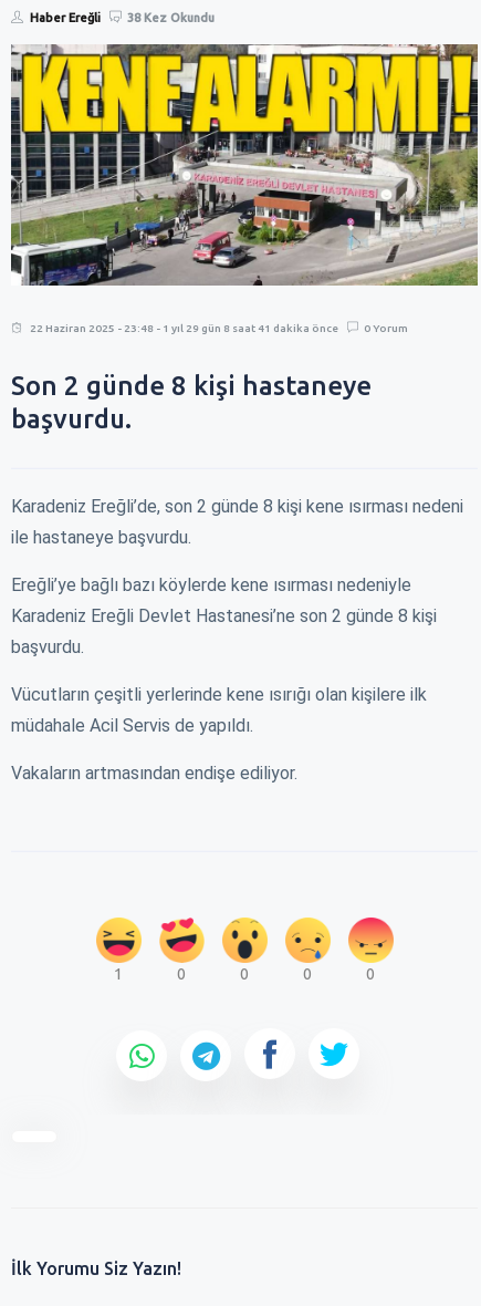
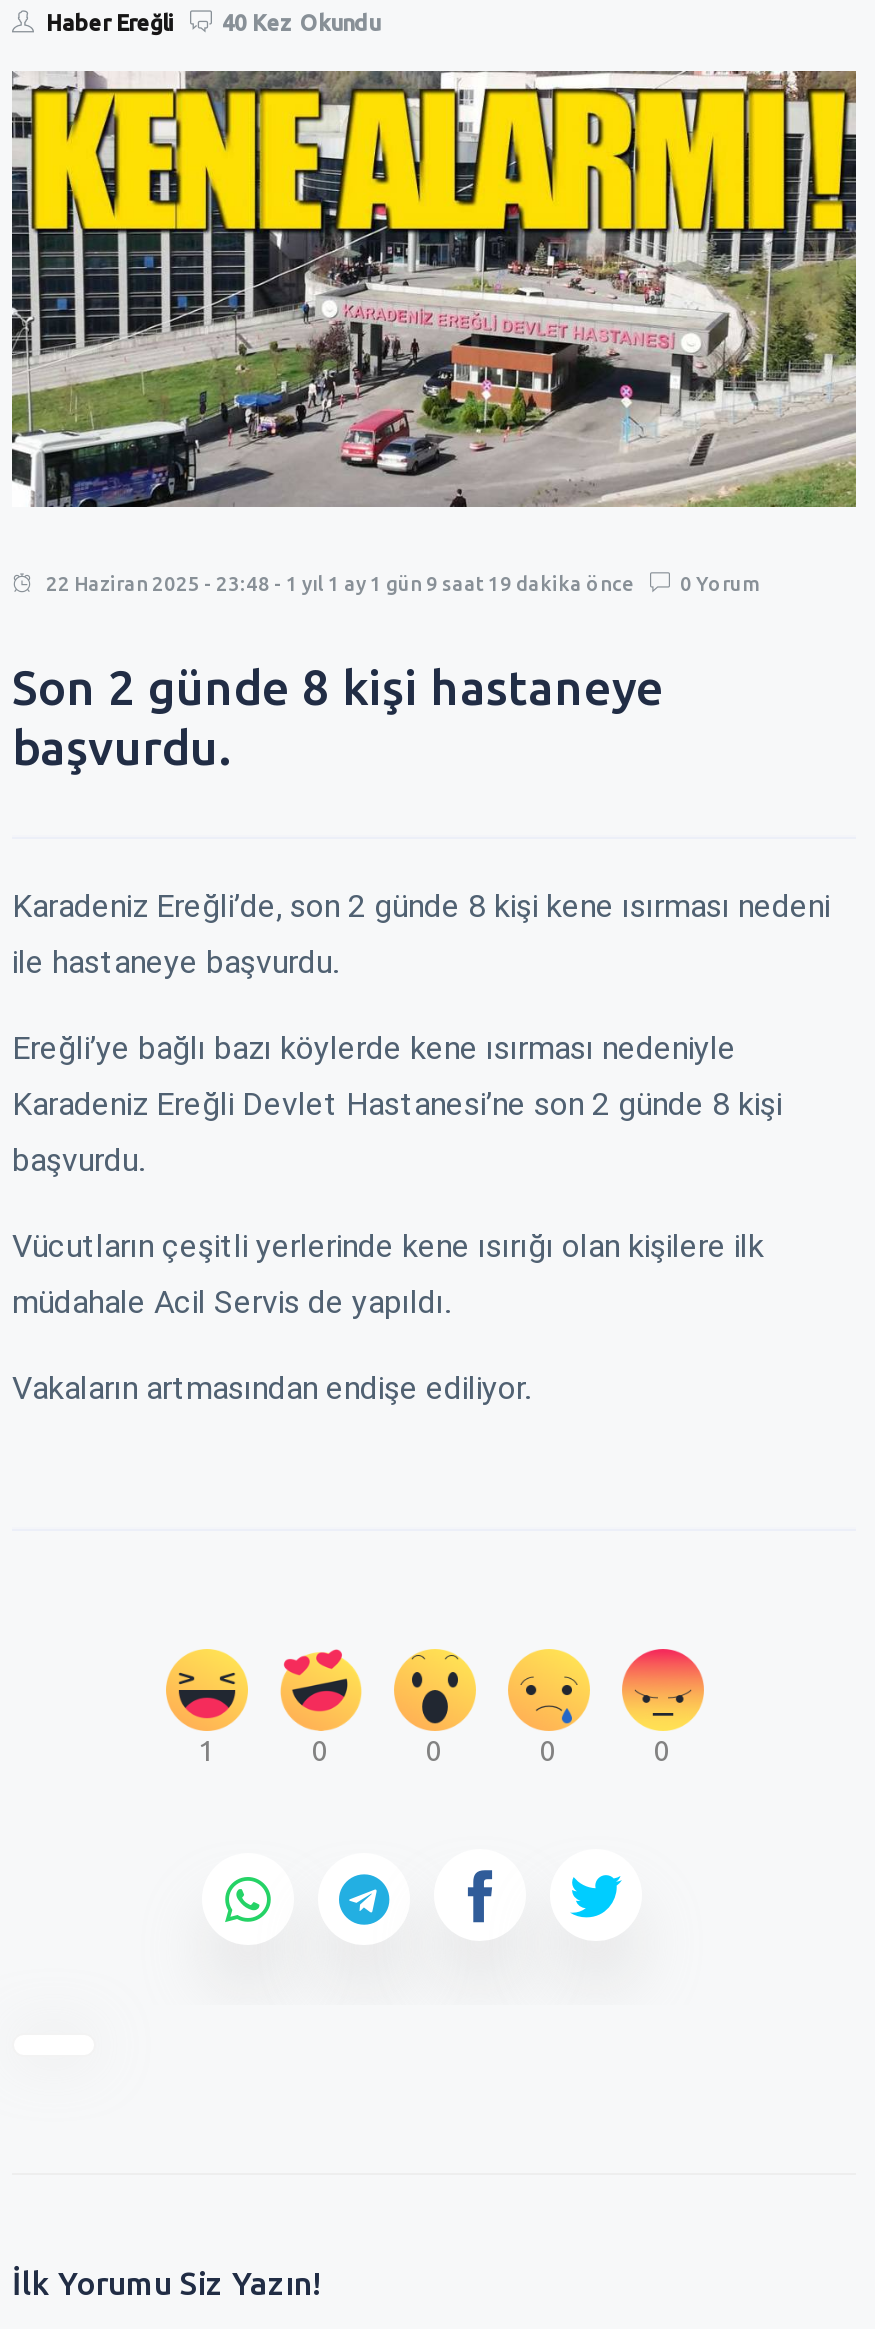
- Haber Ereğli 38 Kez Okundu
+ Haber Ereğli 40 Kez Okundu

- 22 Haziran 2025 - 23:48 - 1 yıl 29 gün 8 saat 41 dakika önce
+ 22 Haziran 2025 - 23:48 - 1 yıl 1 ay 1 gün 9 saat 19 dakika önce
